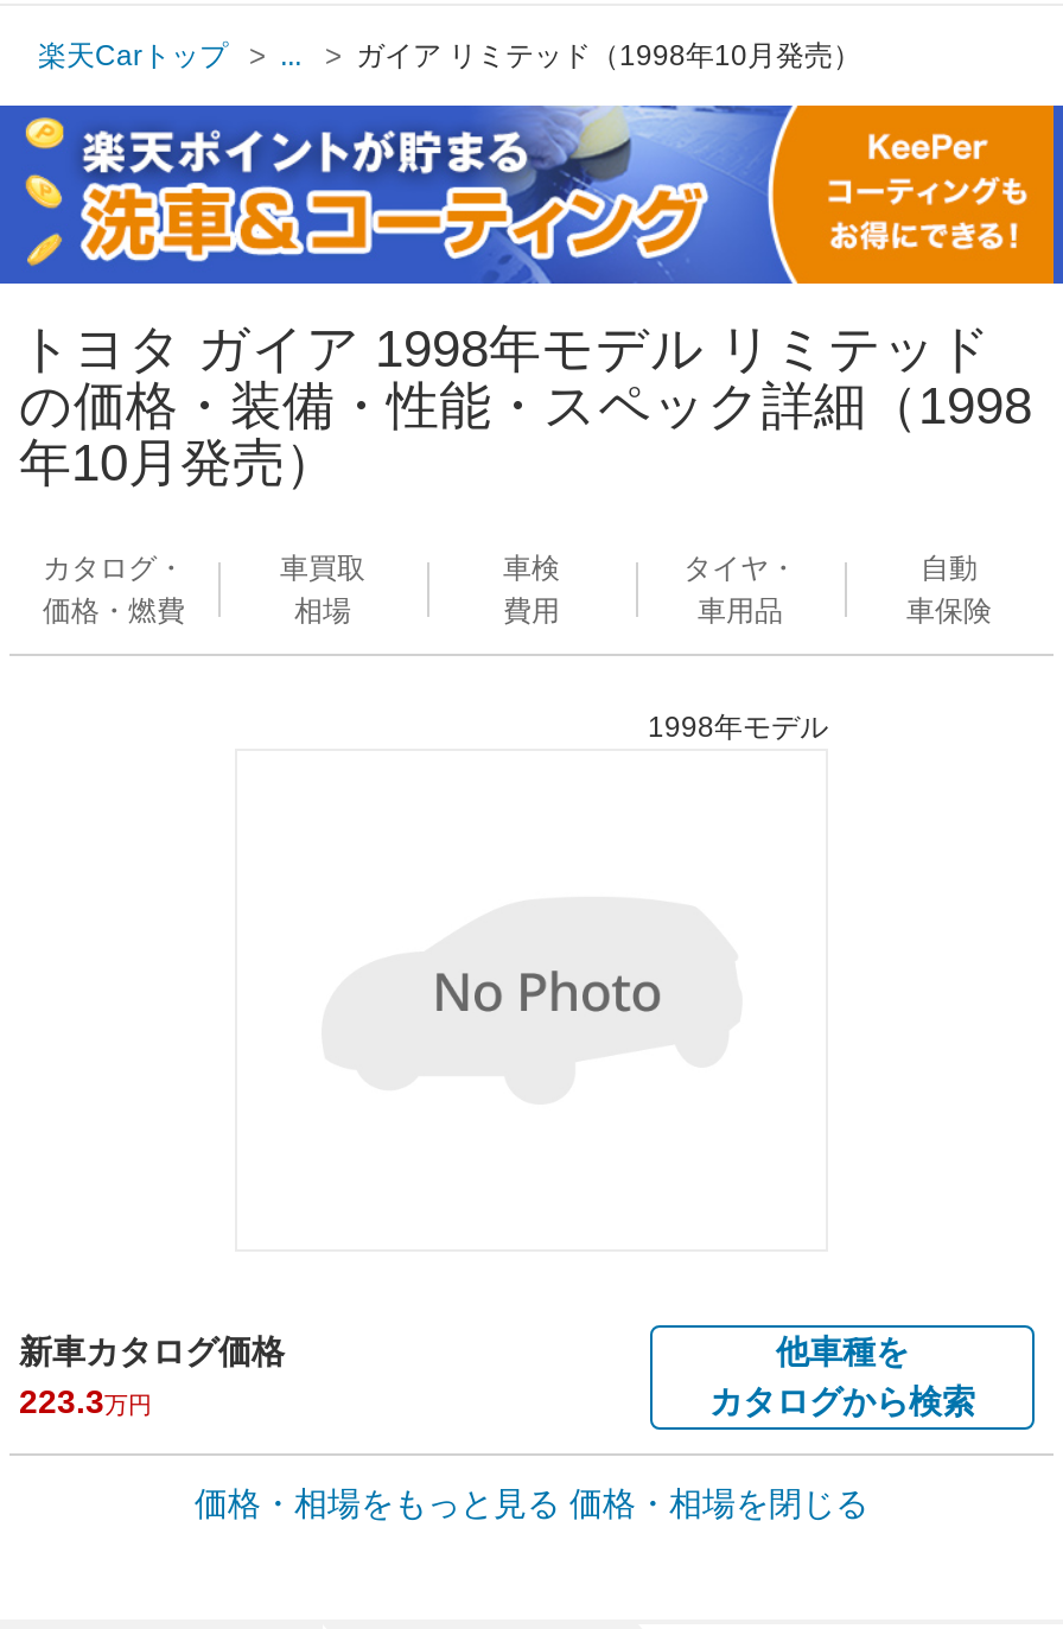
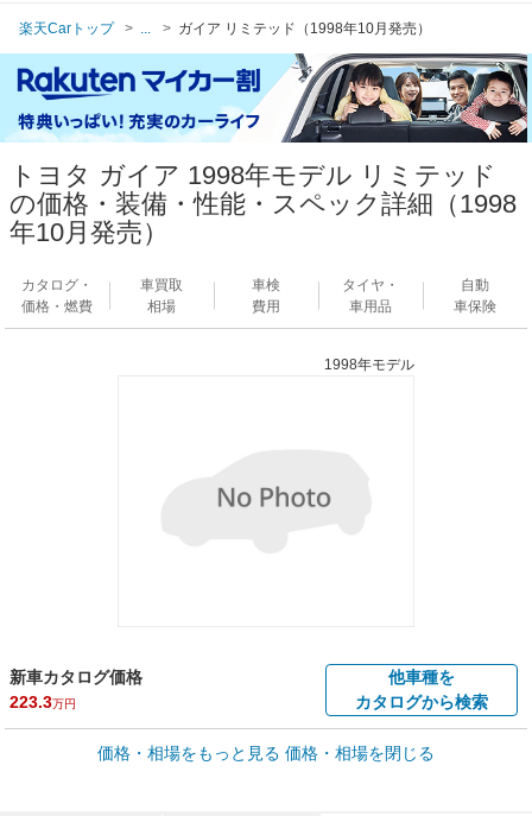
- [image]
+ [image]
